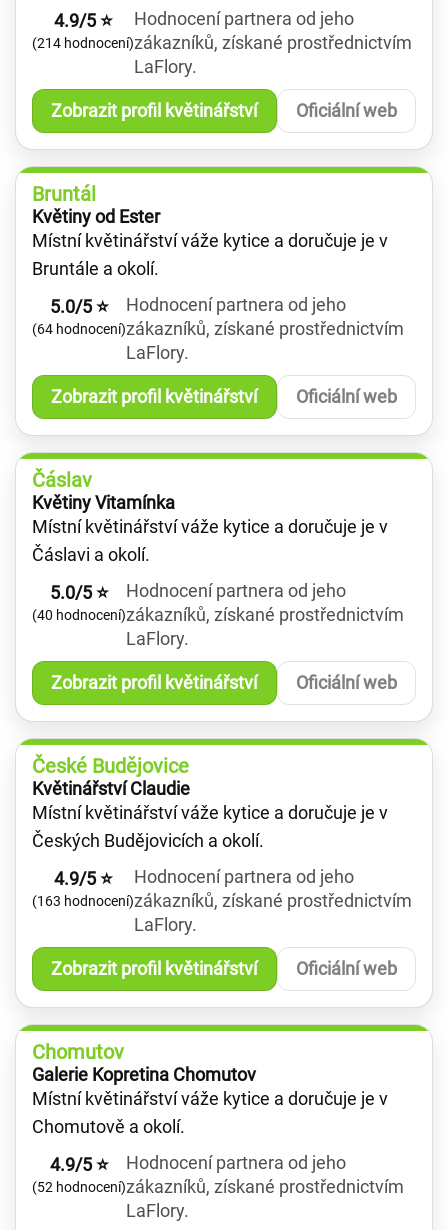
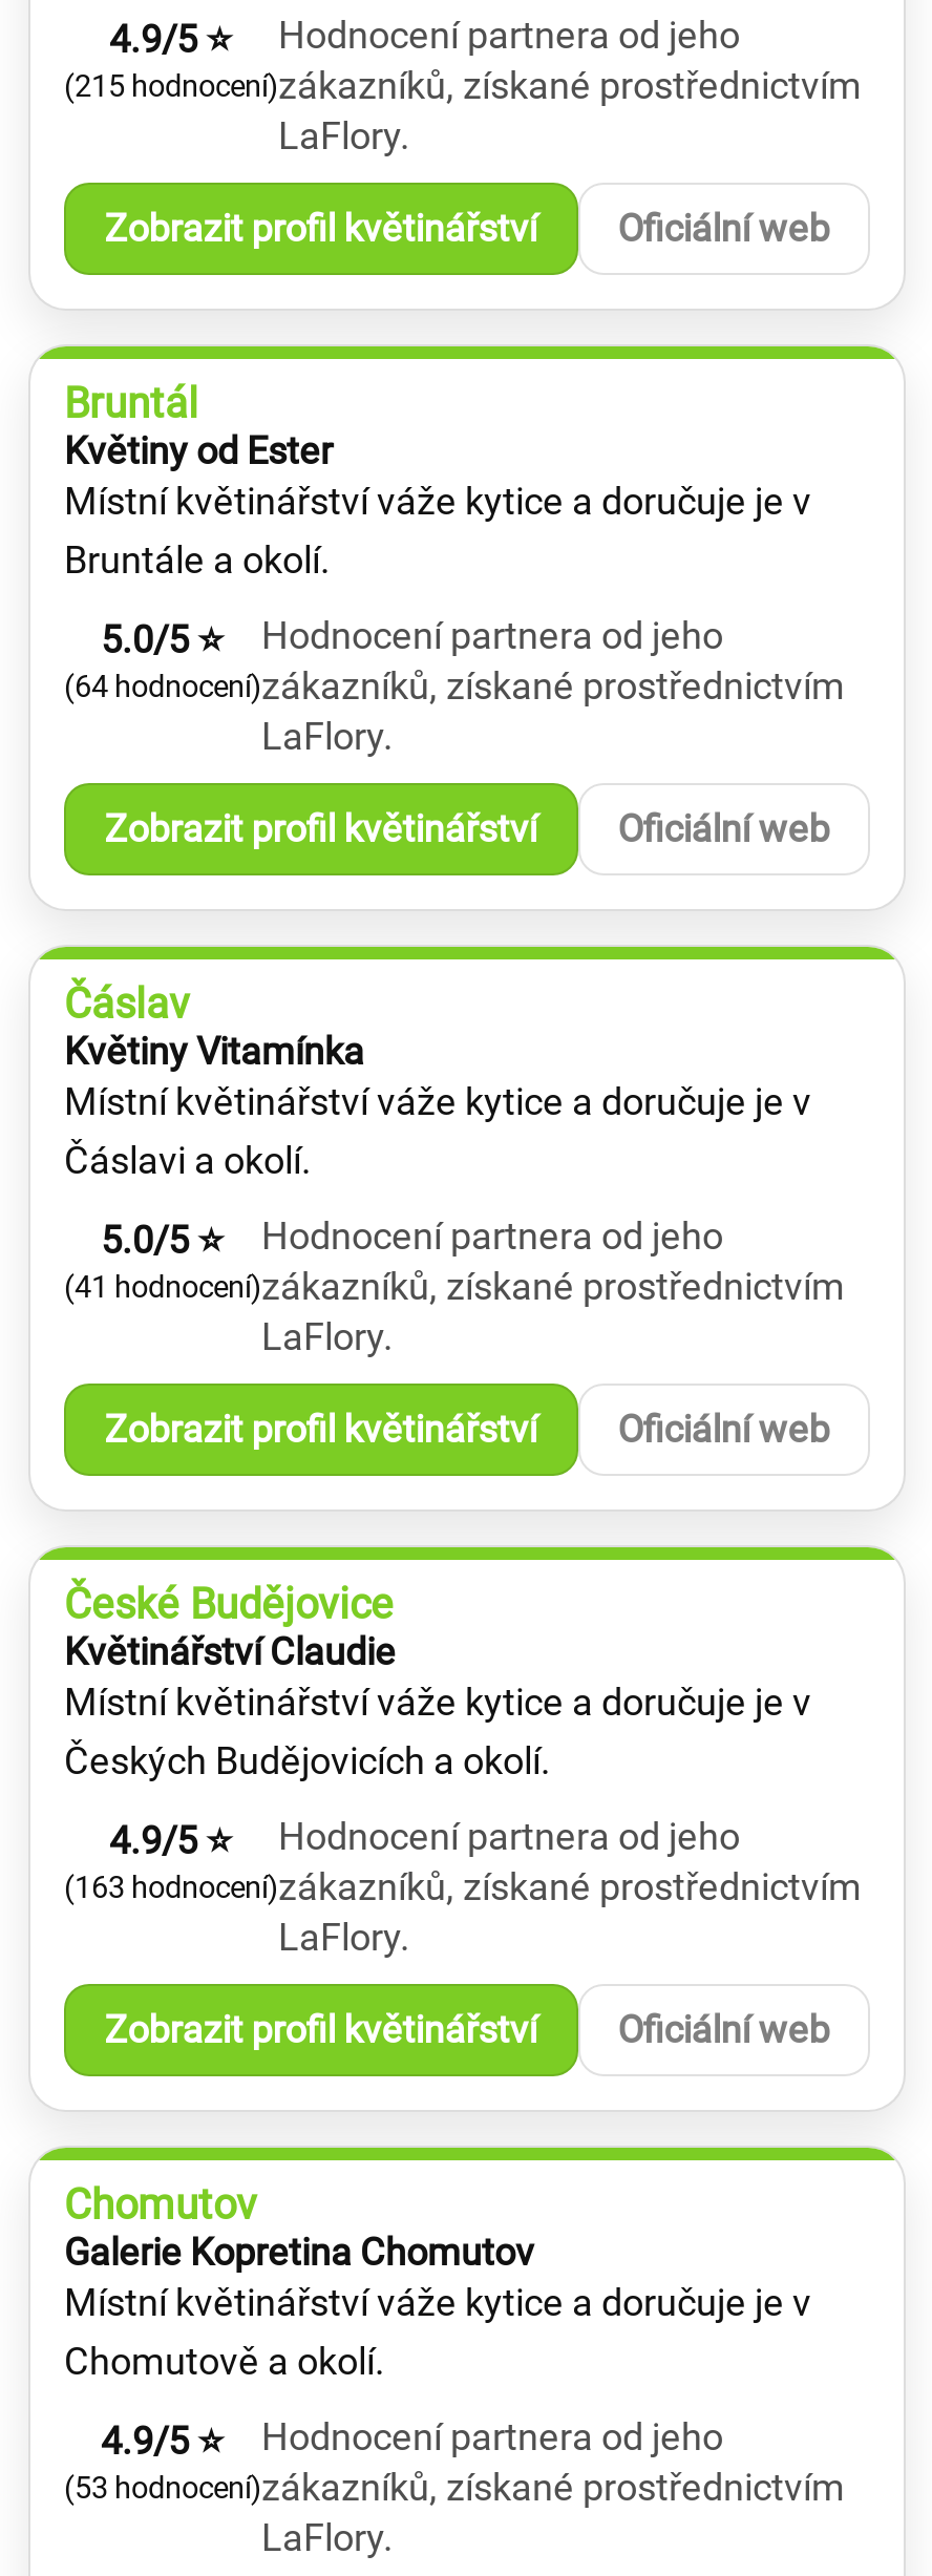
- (214 hodnocení) zákazníků, získané prostřednictvím
+ (215 hodnocení) zákazníků, získané prostřednictvím

- (40 hodnocení) zákazníků, získané prostřednictvím
+ (41 hodnocení) zákazníků, získané prostřednictvím

- (52 hodnocení) zákazníků, získané prostřednictvím
+ (53 hodnocení) zákazníků, získané prostřednictvím
